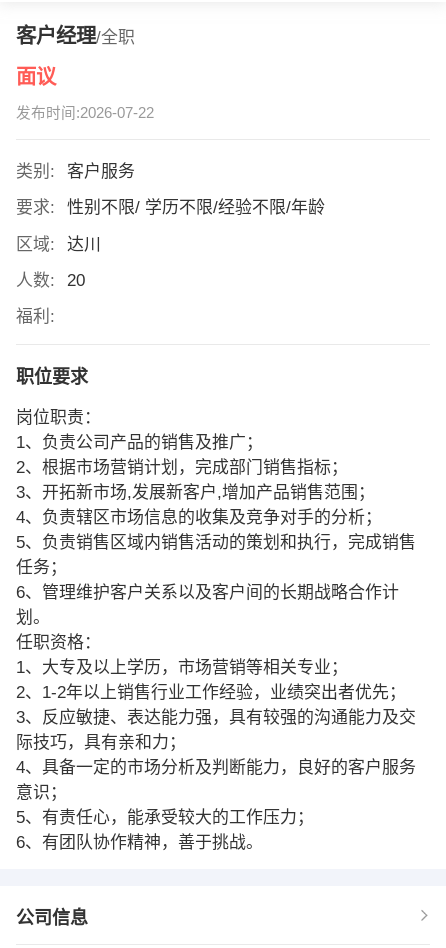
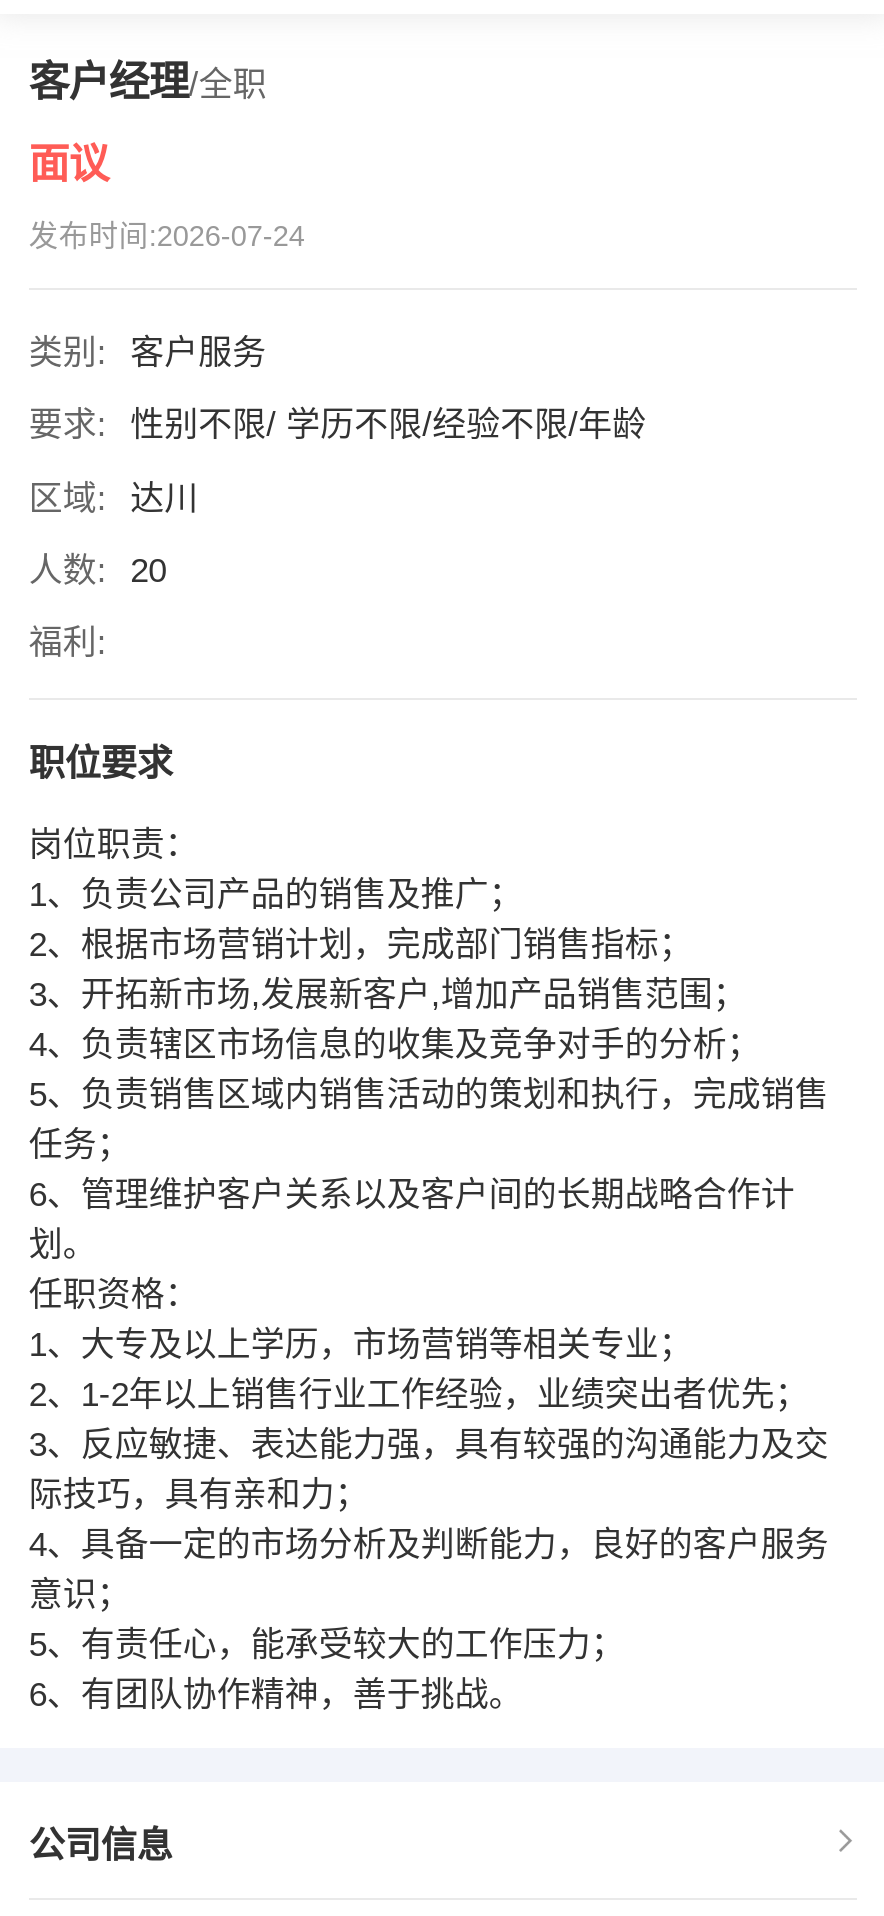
- 发布时间:2026-07-22
+ 发布时间:2026-07-24
